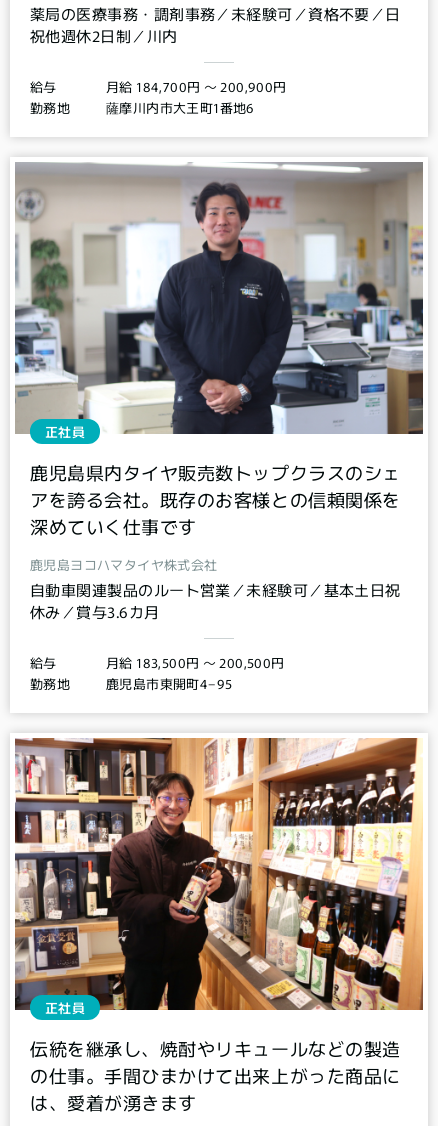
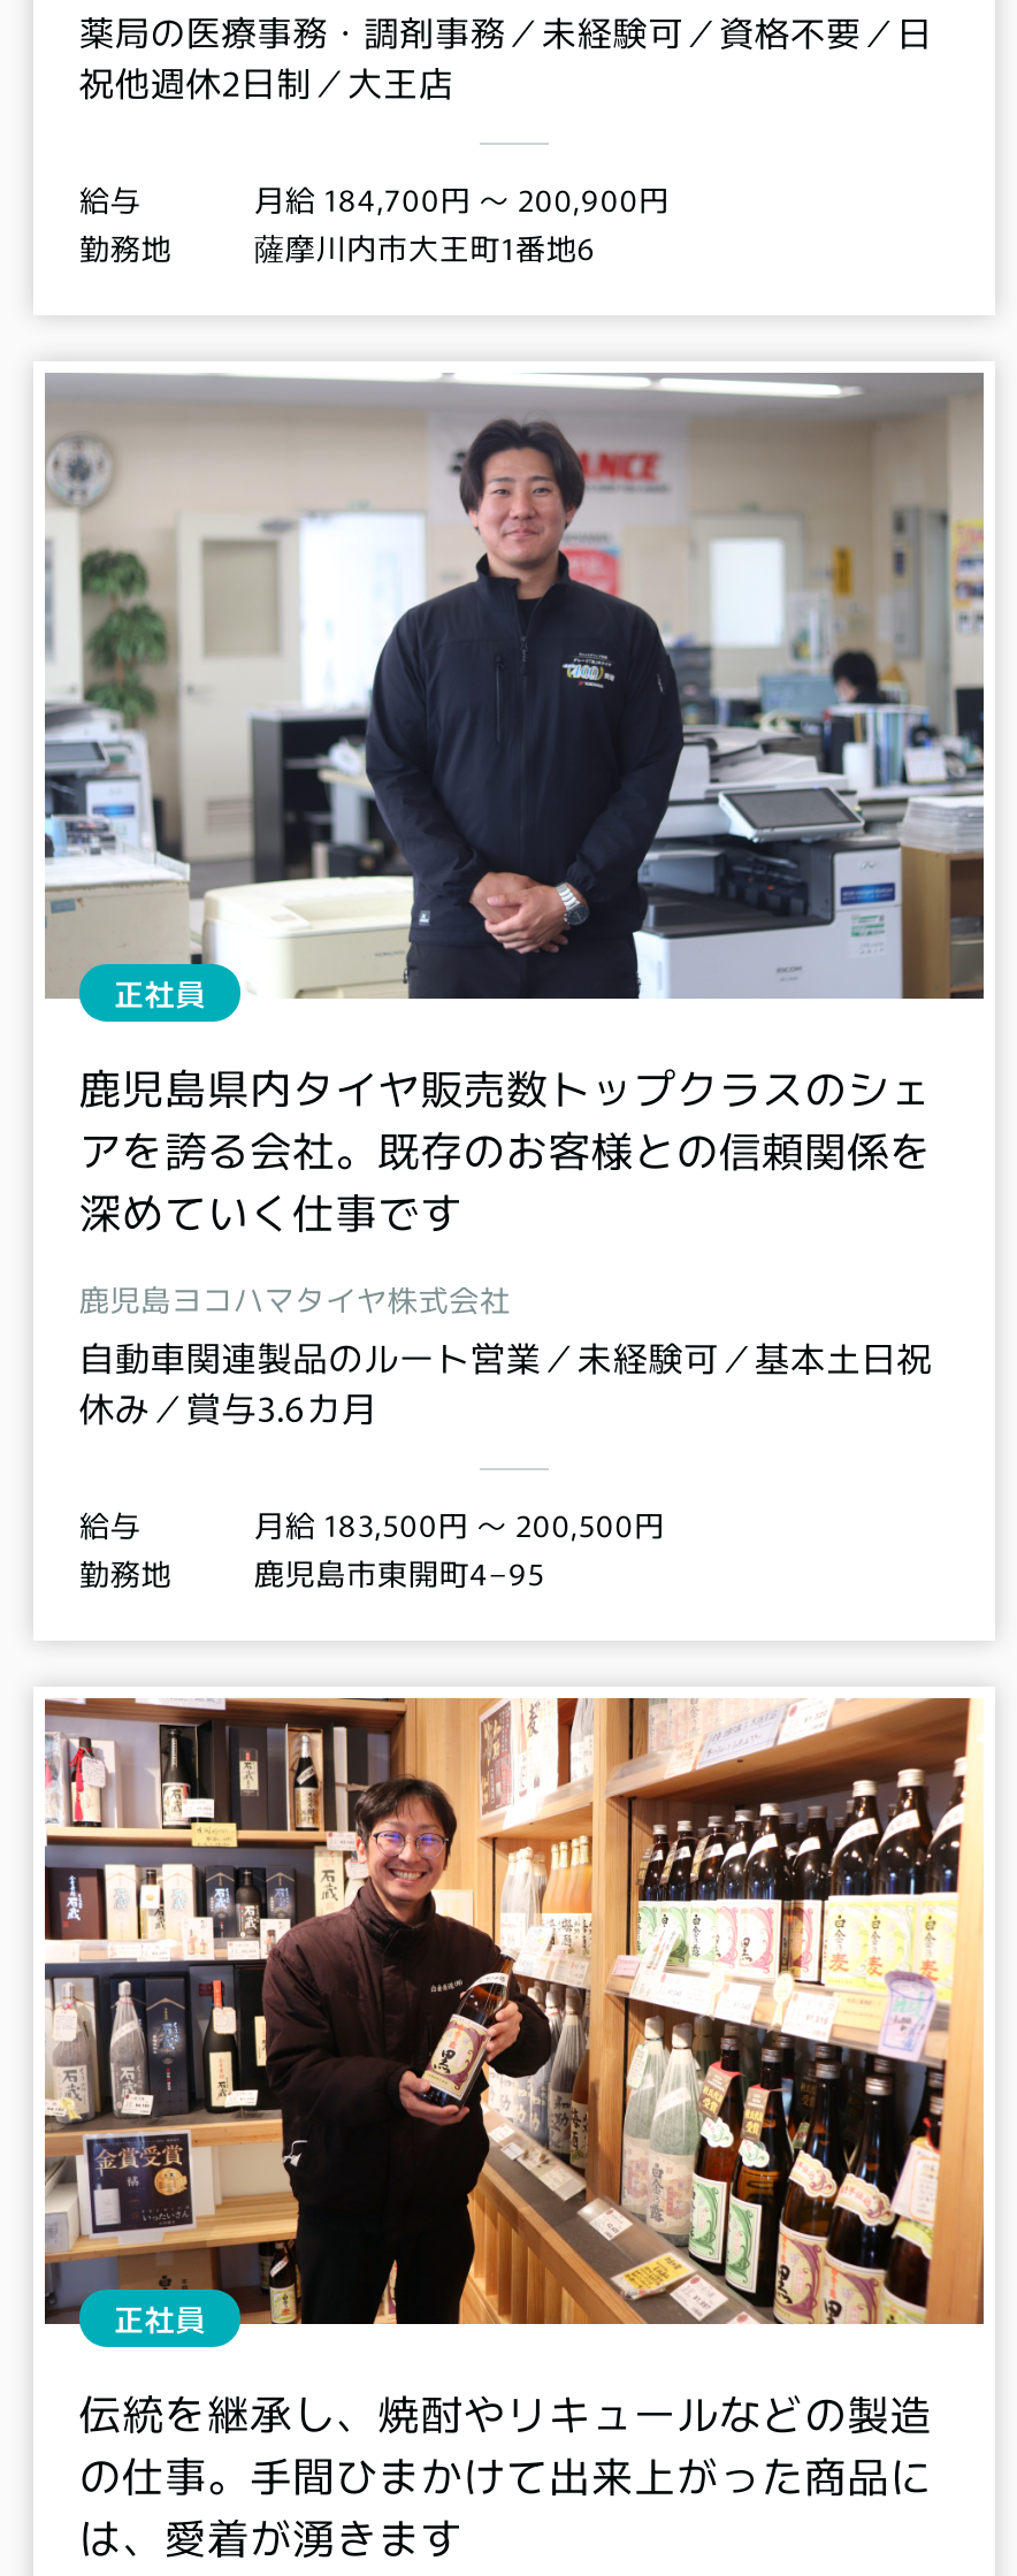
- 祝他週休2日制／川内
+ 祝他週休2日制／大王店
